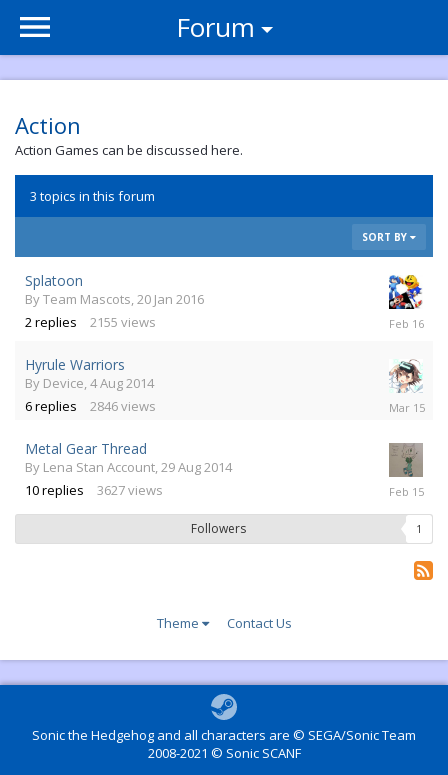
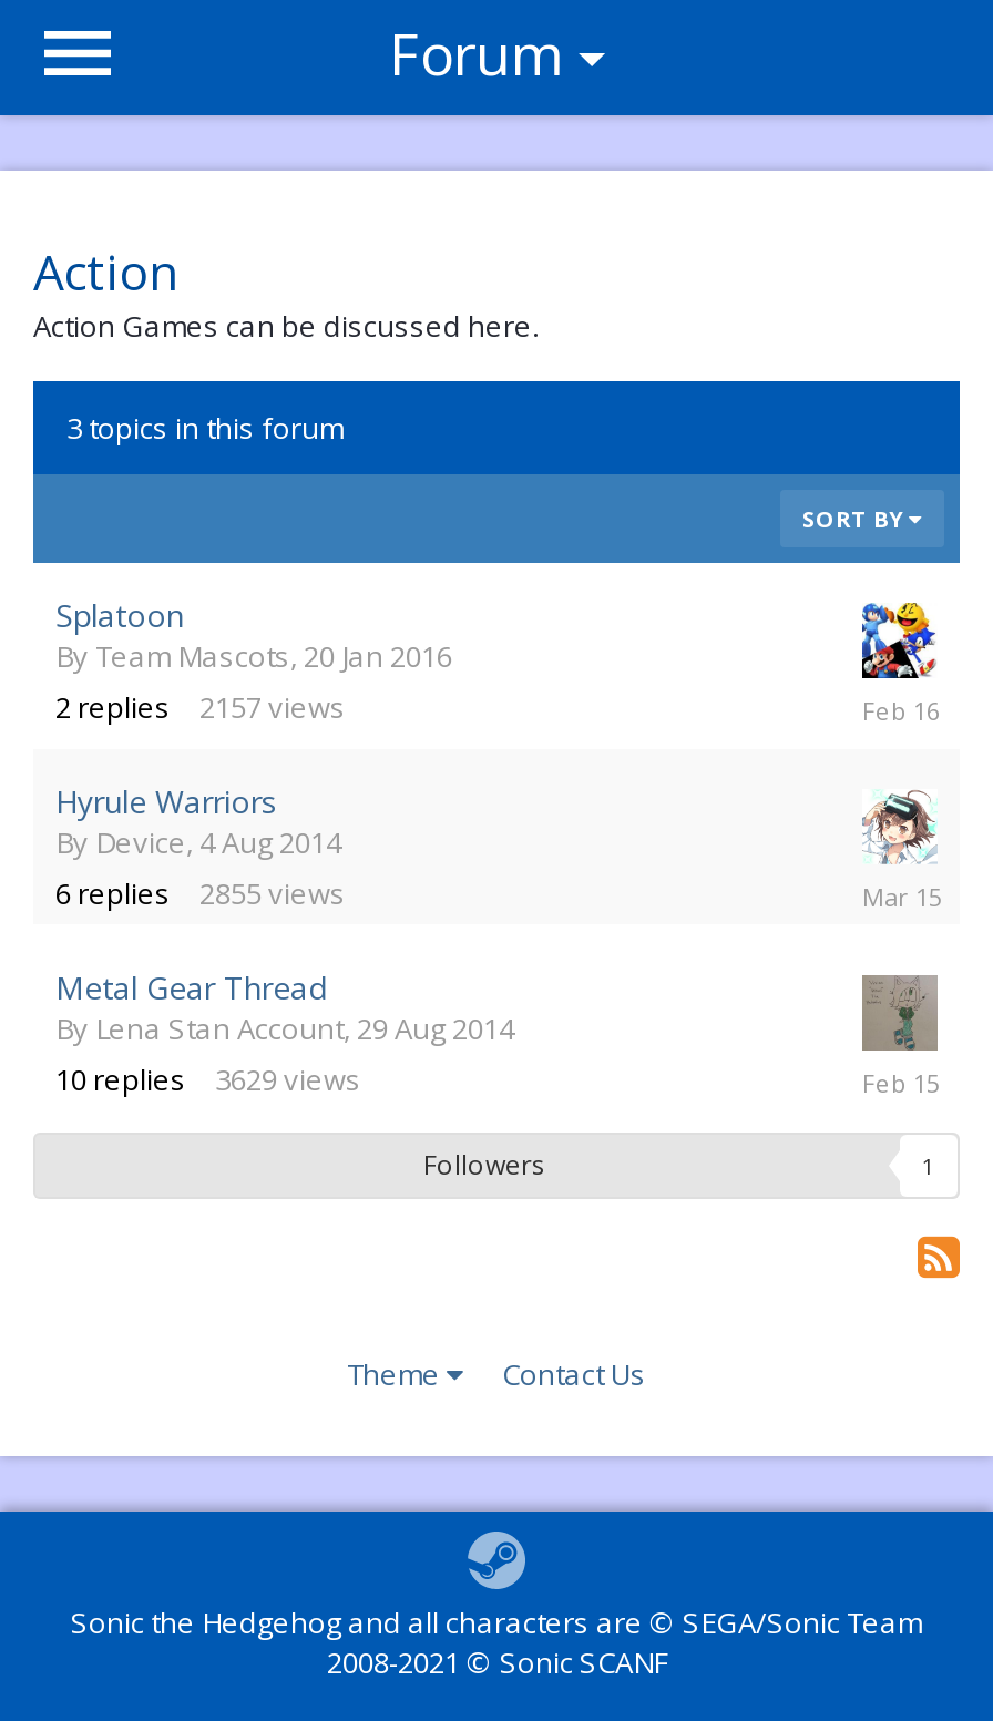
- 2 replies 2155 views
+ 2 replies 2157 views

- 6 replies 2846 views
+ 6 replies 2855 views

- 10 replies 3627 views
+ 10 replies 3629 views
